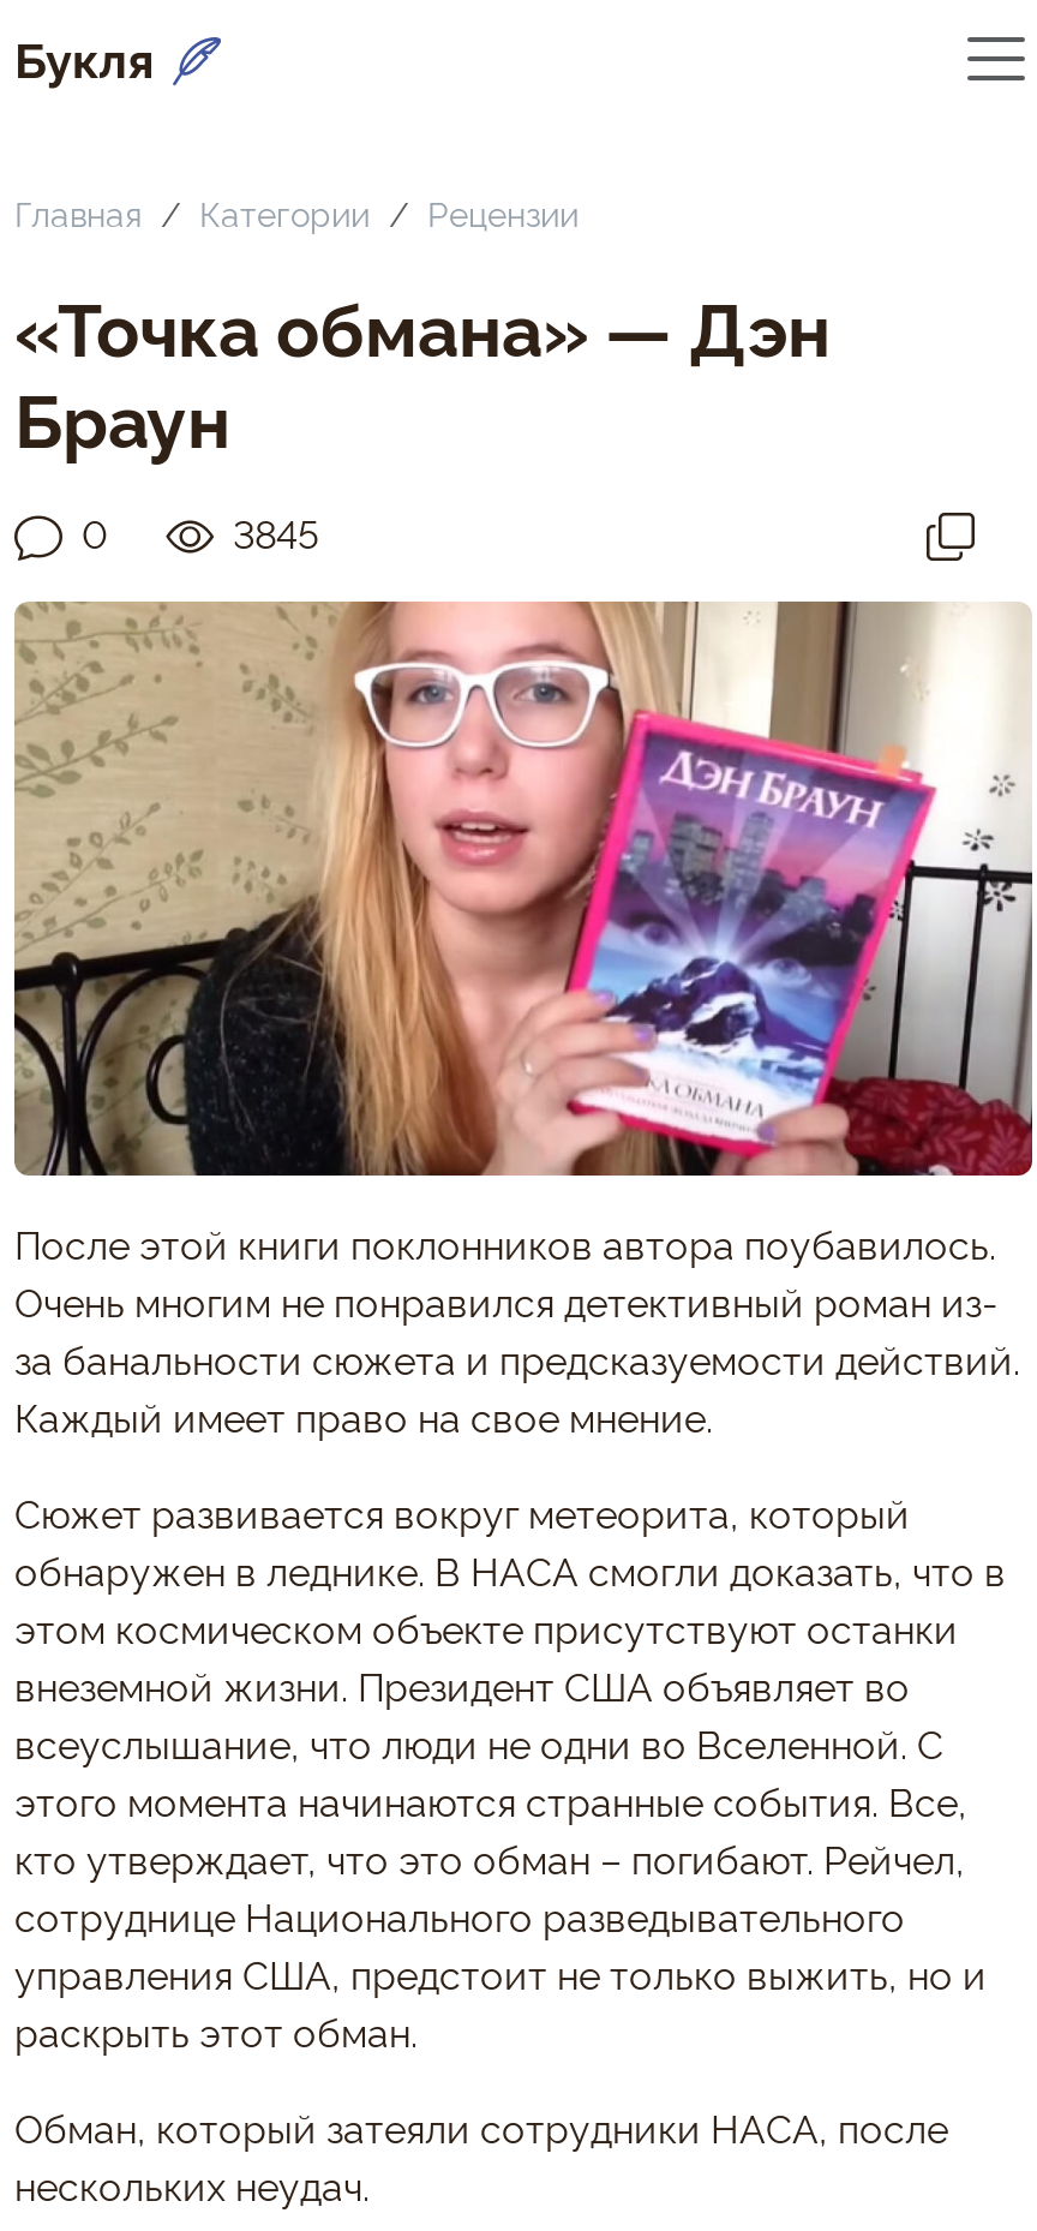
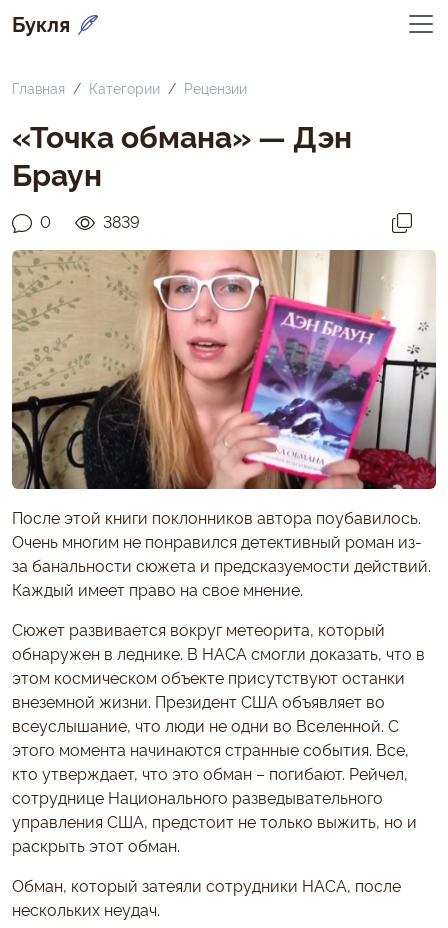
- 3845
+ 3839
